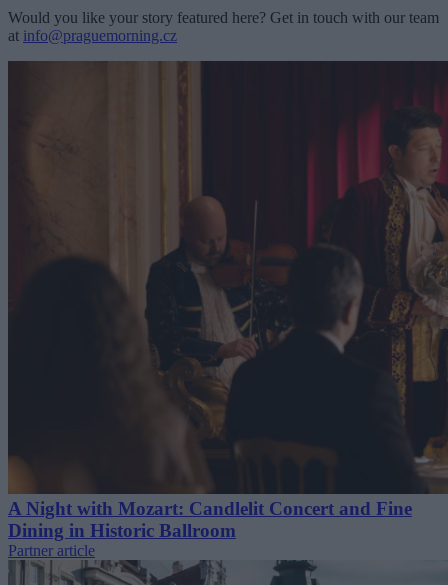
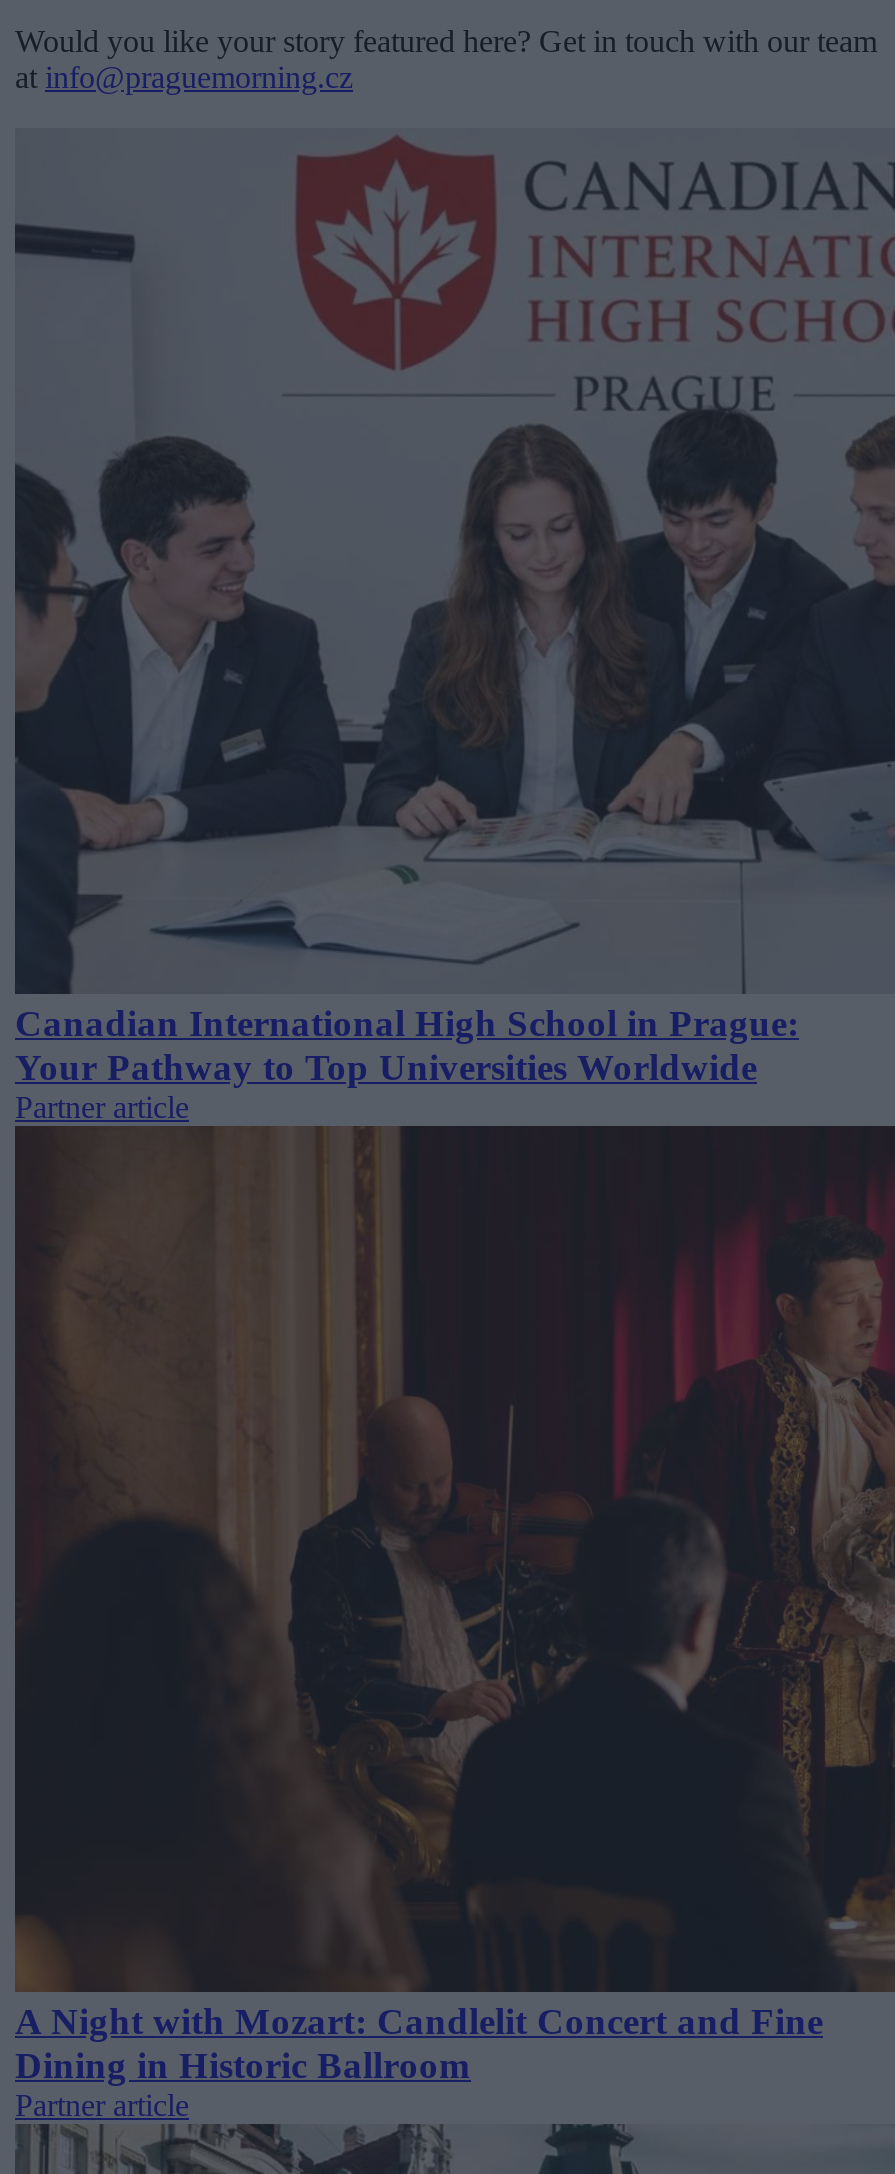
+ [image]
+ Canadian International High School in Prague:
+ Your Pathway to Top Universities Worldwide
+ Partner article
